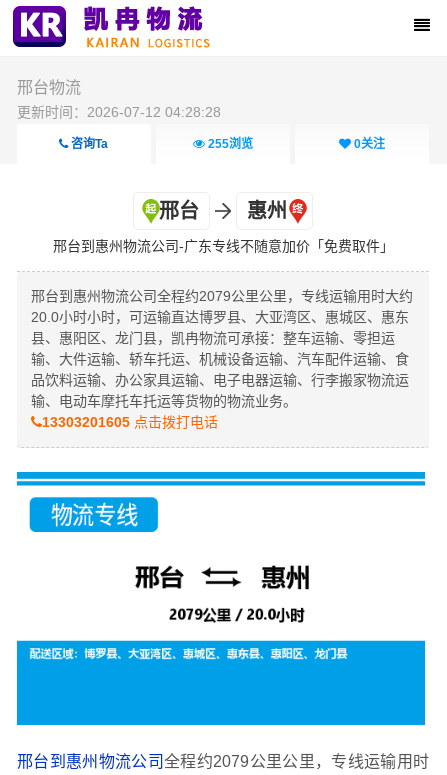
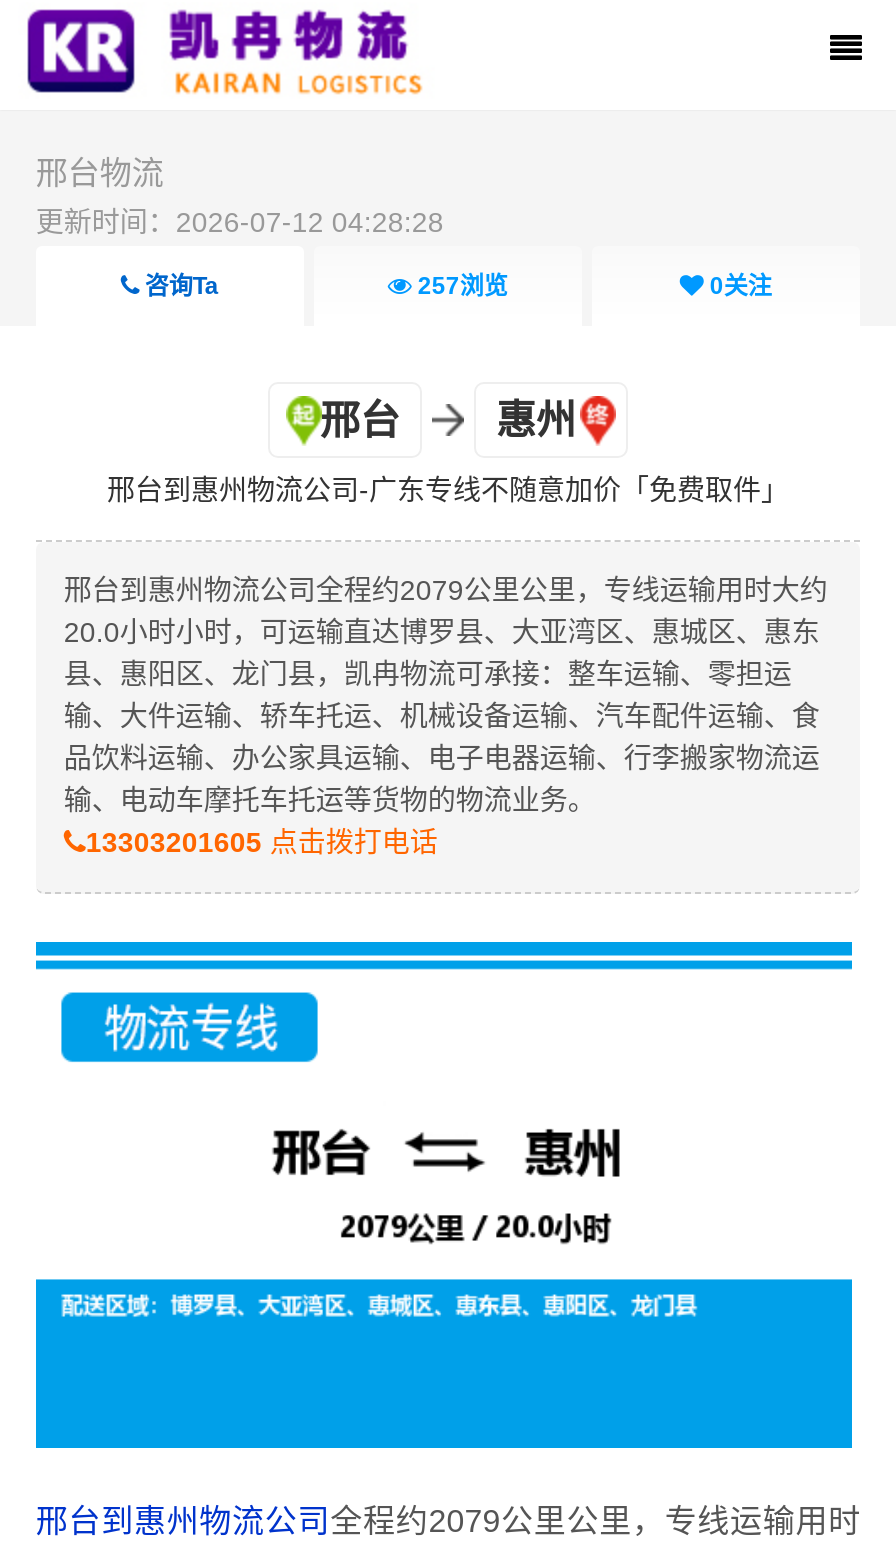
- 255浏览
+ 257浏览
